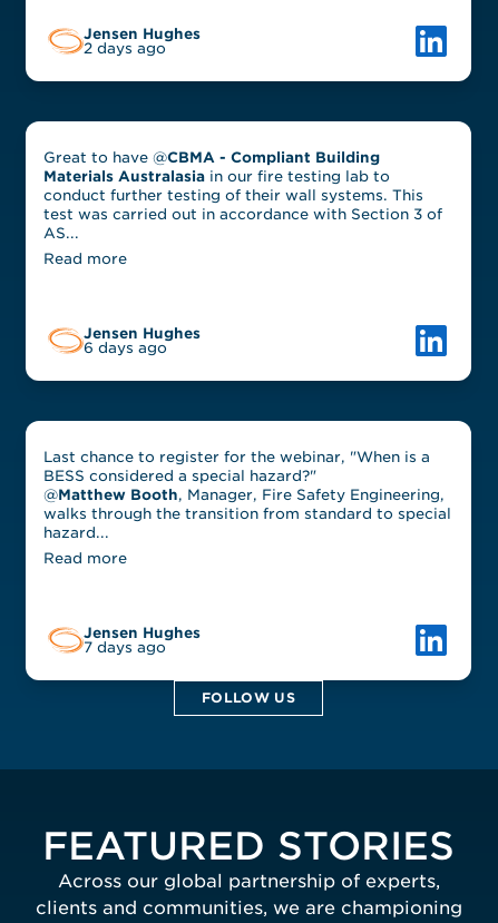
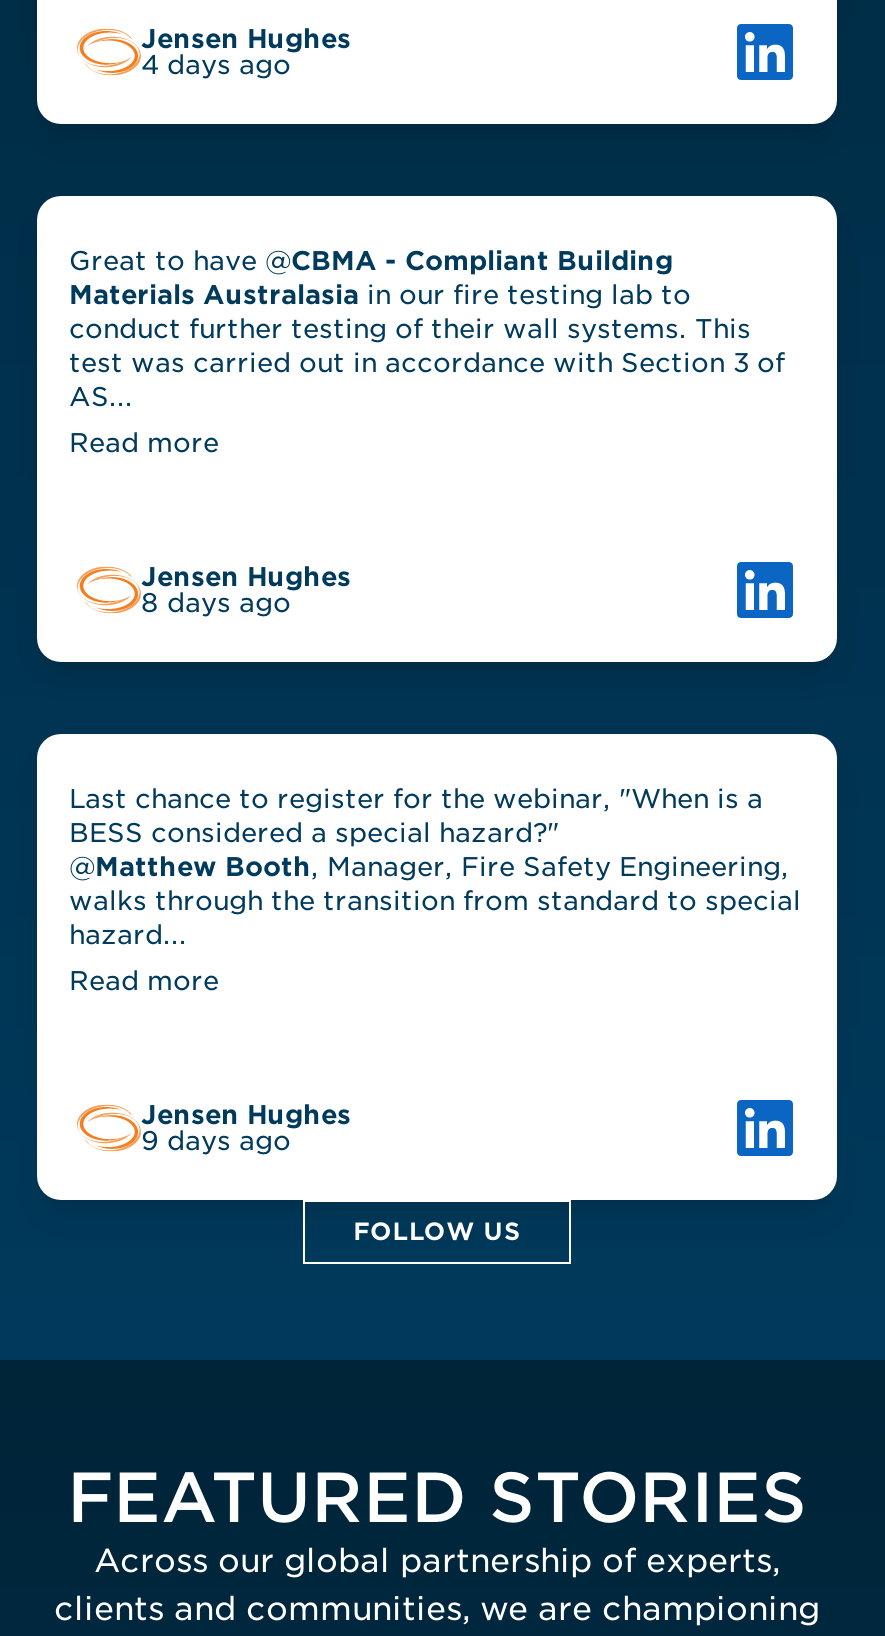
- 2 days ago
+ 4 days ago

- 6 days ago
+ 8 days ago

- 7 days ago
+ 9 days ago
